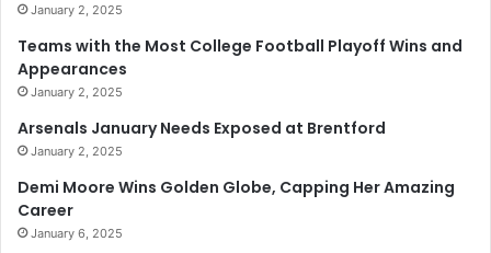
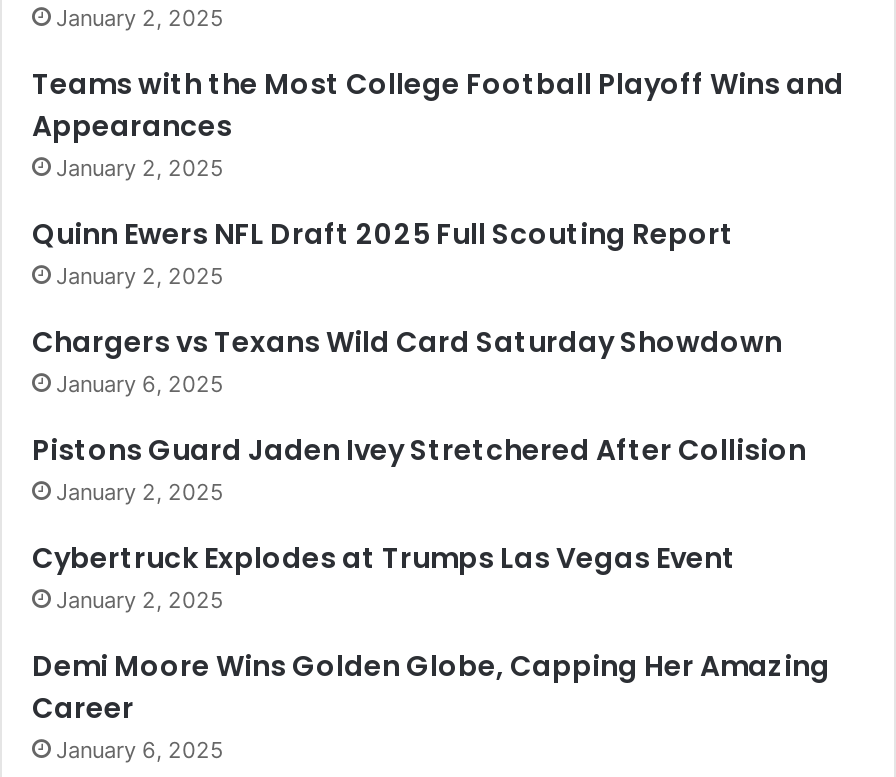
- Arsenals January Needs Exposed at Brentford
+ Quinn Ewers NFL Draft 2025 Full Scouting Report
+ January 2, 2025
+ Chargers vs Texans Wild Card Saturday Showdown
+ January 6, 2025
+ Pistons Guard Jaden Ivey Stretchered After Collision
+ January 2, 2025
+ Cybertruck Explodes at Trumps Las Vegas Event
